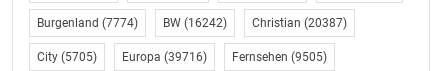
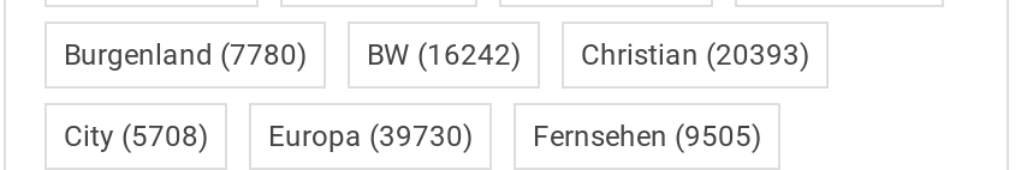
- Burgenland (7774)
+ Burgenland (7780)

- Christian (20387)
+ Christian (20393)

- City (5705)
+ City (5708)

- Europa (39716)
+ Europa (39730)
